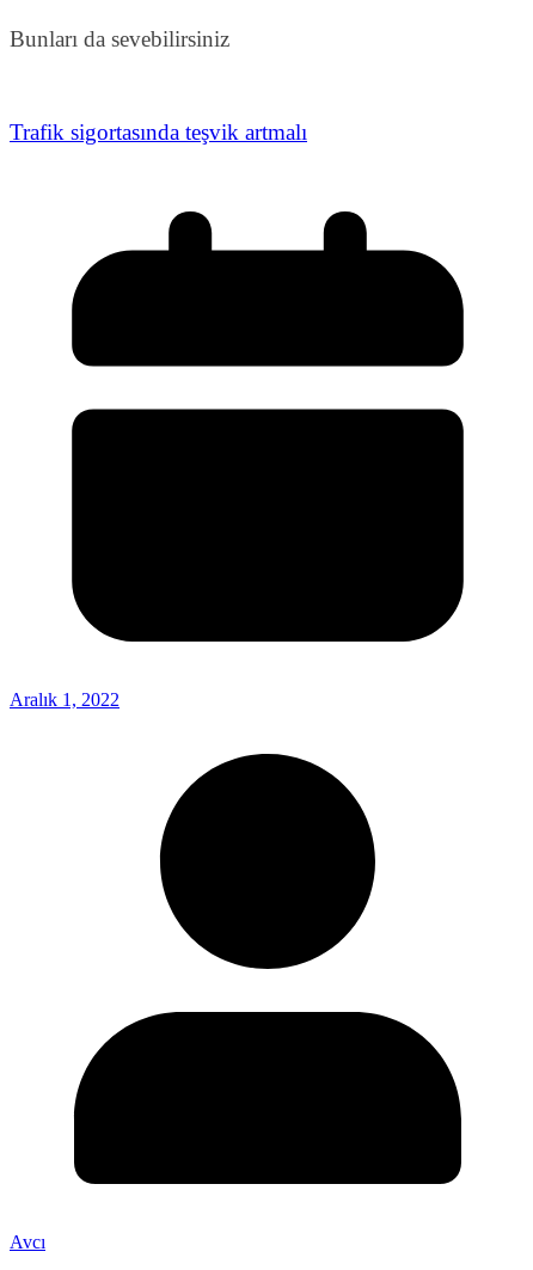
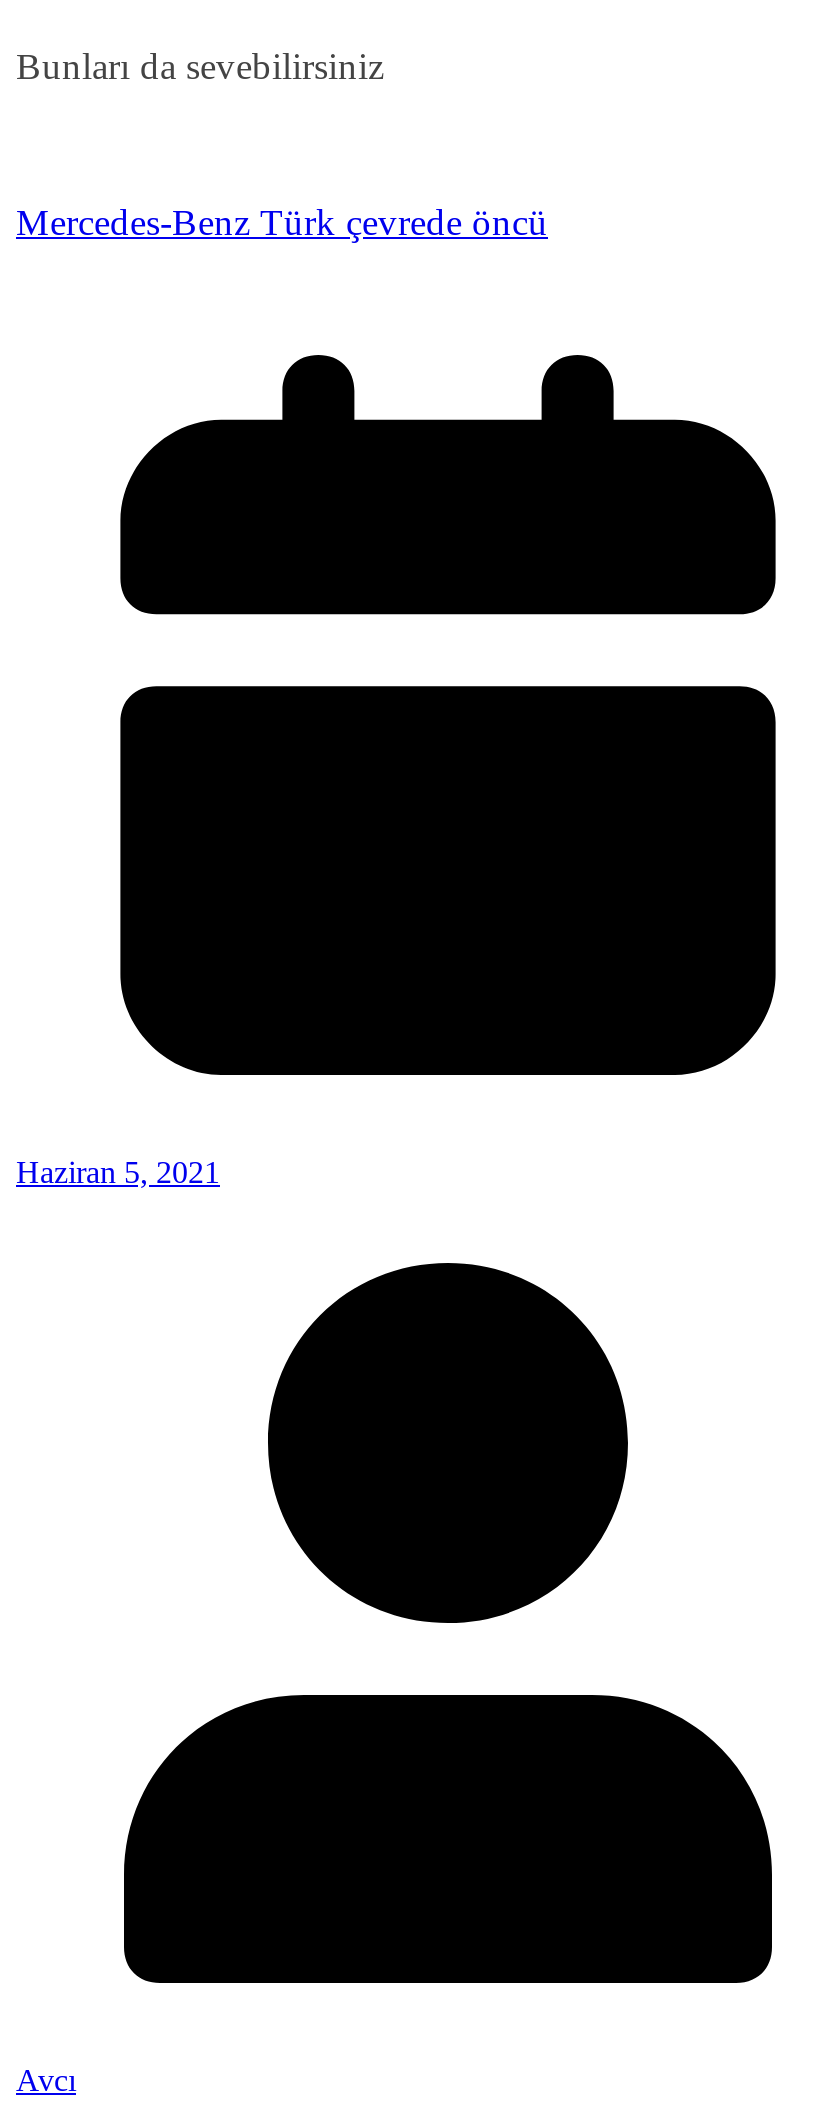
- Trafik sigortasında teşvik artmalı
+ Mercedes-Benz Türk çevrede öncü

- Aralık 1, 2022
+ Haziran 5, 2021
